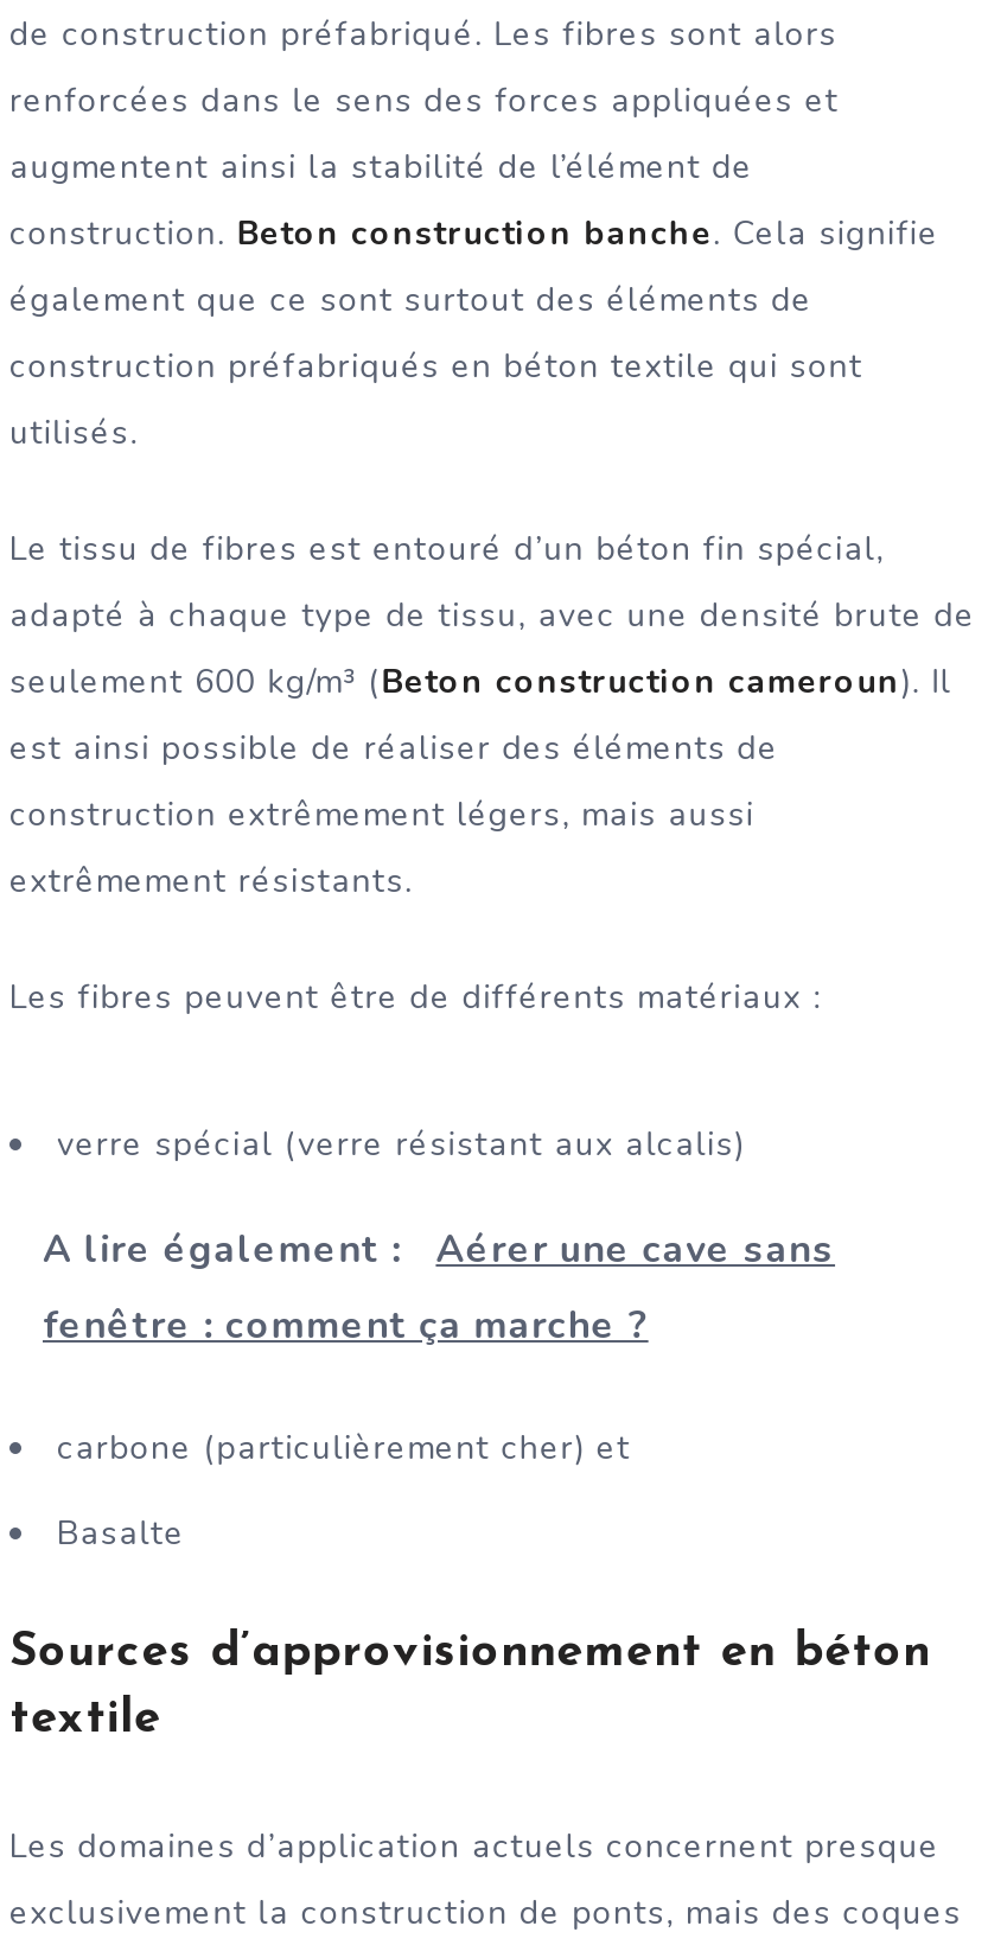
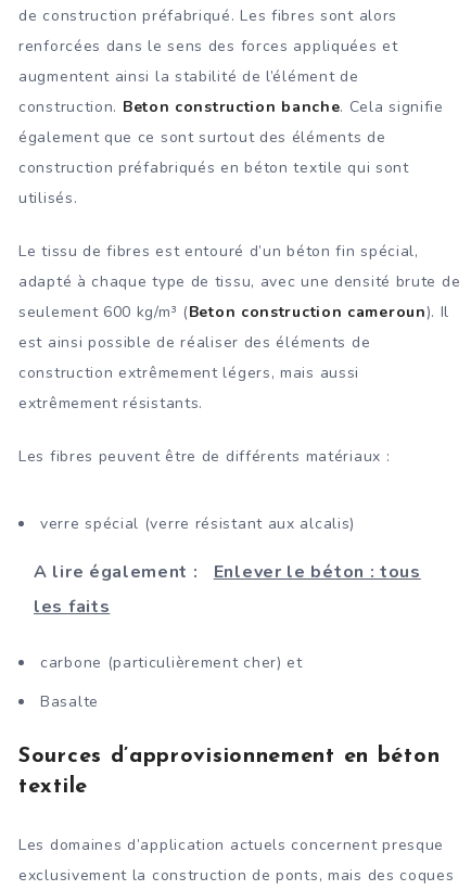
- A lire également : Aérer une cave sans
+ A lire également : Enlever le béton : tous

- fenêtre : comment ça marche ?
+ les faits
